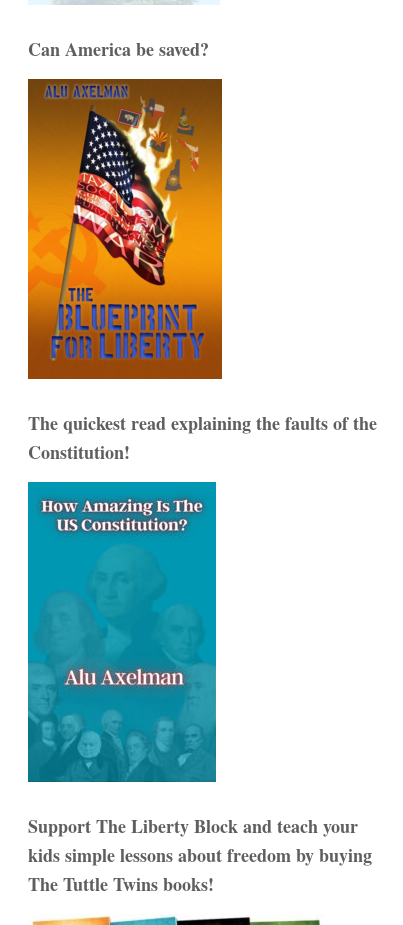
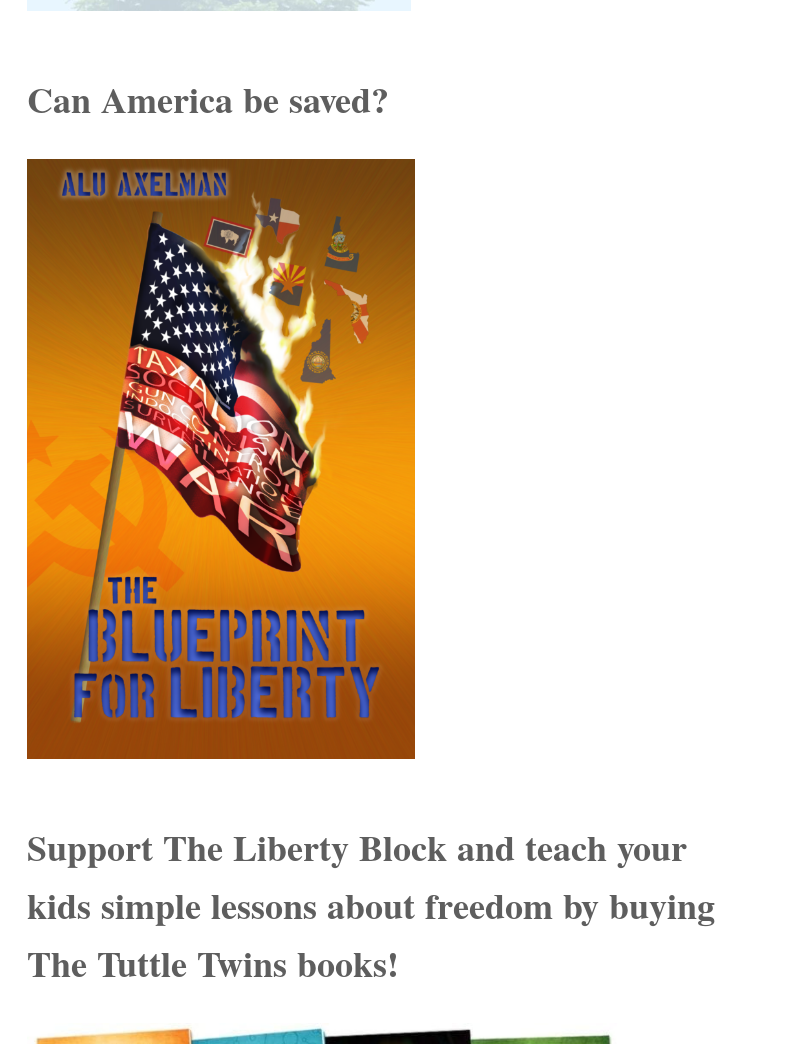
- The quickest read explaining the faults of the
- Constitution!

- [image]
